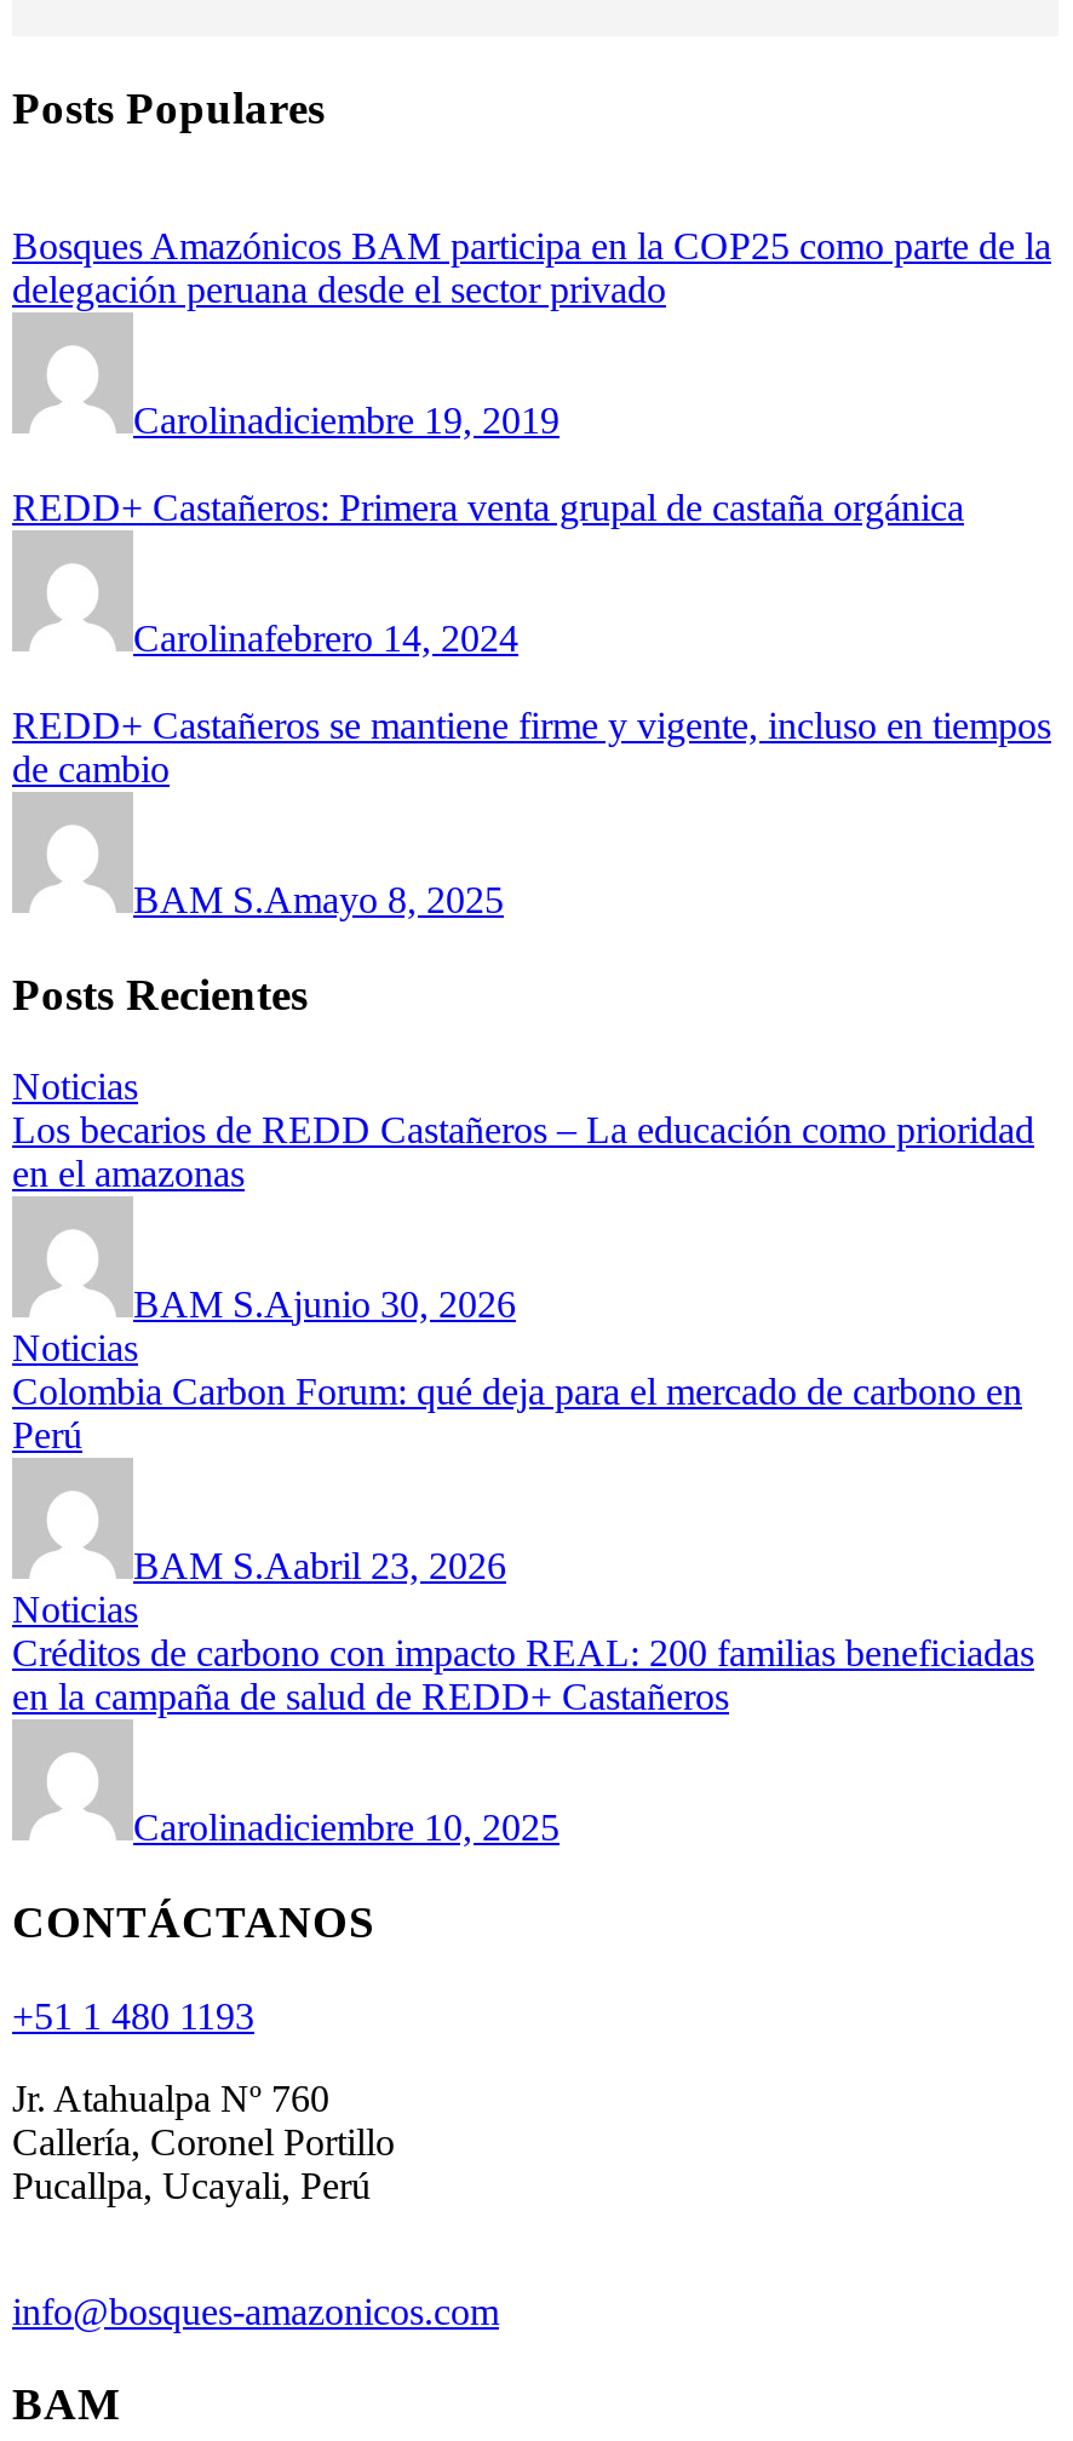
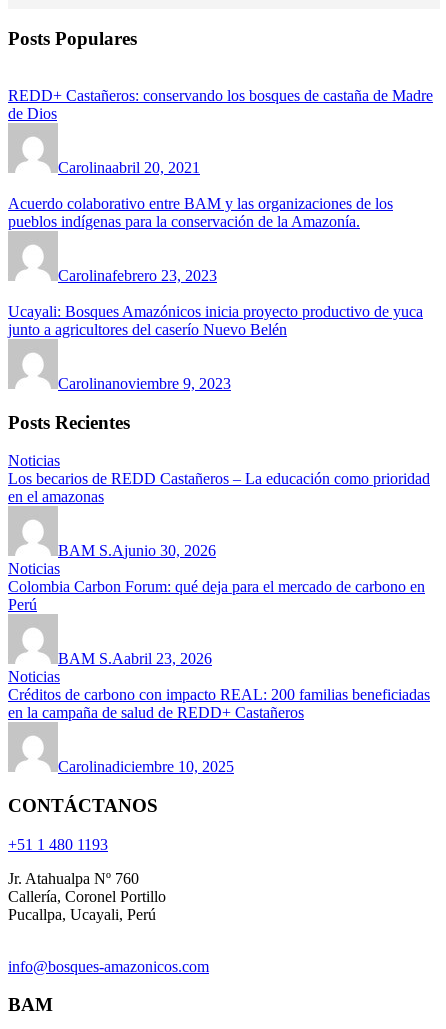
- Bosques Amazónicos BAM participa en la COP25 como parte de la
- delegación peruana desde el sector privado
+ REDD+ Castañeros: conservando los bosques de castaña de Madre
+ de Dios

- Carolinadiciembre 19, 2019
+ Carolinaabril 20, 2021

- REDD+ Castañeros: Primera venta grupal de castaña orgánica
+ Acuerdo colaborativo entre BAM y las organizaciones de los
+ pueblos indígenas para la conservación de la Amazonía.

- Carolinafebrero 14, 2024
+ Carolinafebrero 23, 2023

- REDD+ Castañeros se mantiene firme y vigente, incluso en tiempos
- de cambio
+ Ucayali: Bosques Amazónicos inicia proyecto productivo de yuca
+ junto a agricultores del caserío Nuevo Belén

- BAM S.Amayo 8, 2025
+ Carolinanoviembre 9, 2023
